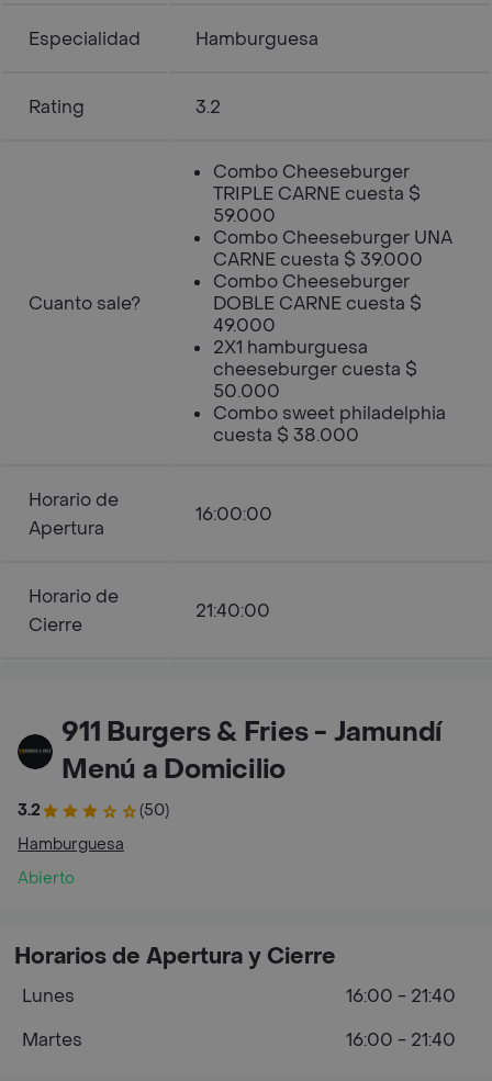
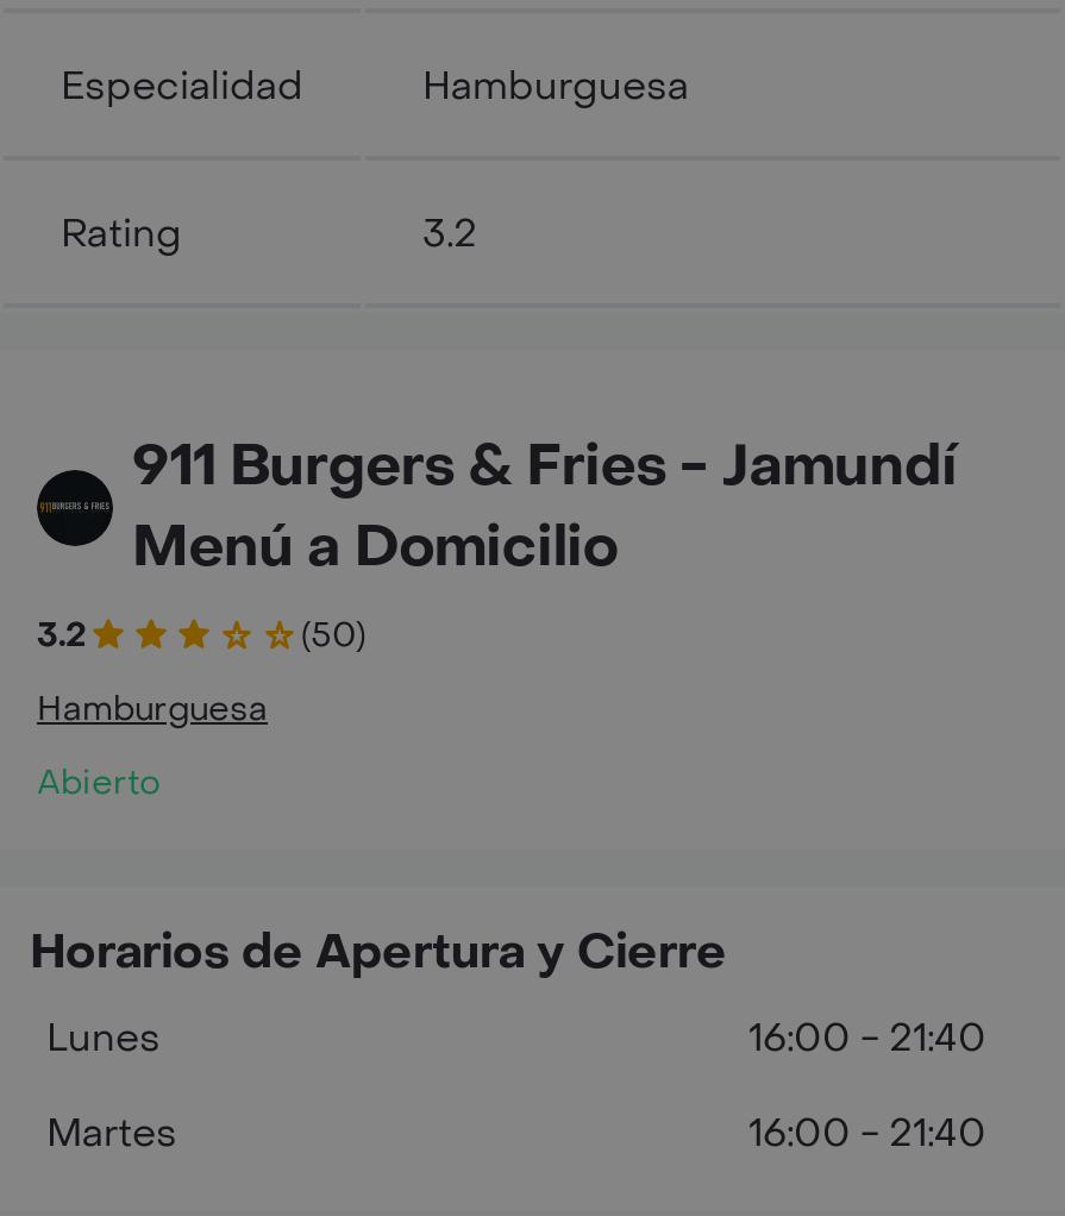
- Combo Cheeseburger
- TRIPLE CARNE cuesta $
- 59.000
- Combo Cheeseburger UNA
- CARNE cuesta $ 39.000
- Combo Cheeseburger
- DOBLE CARNE cuesta $
- 49.000
- 2X1 hamburguesa
- cheeseburger cuesta $
- 50.000
- Combo sweet philadelphia
- cuesta $ 38.000
- Horario de
- Apertura

- Cuanto sale?

- 16:00:00

- Horario de
- Cierre

- 21:40:00
